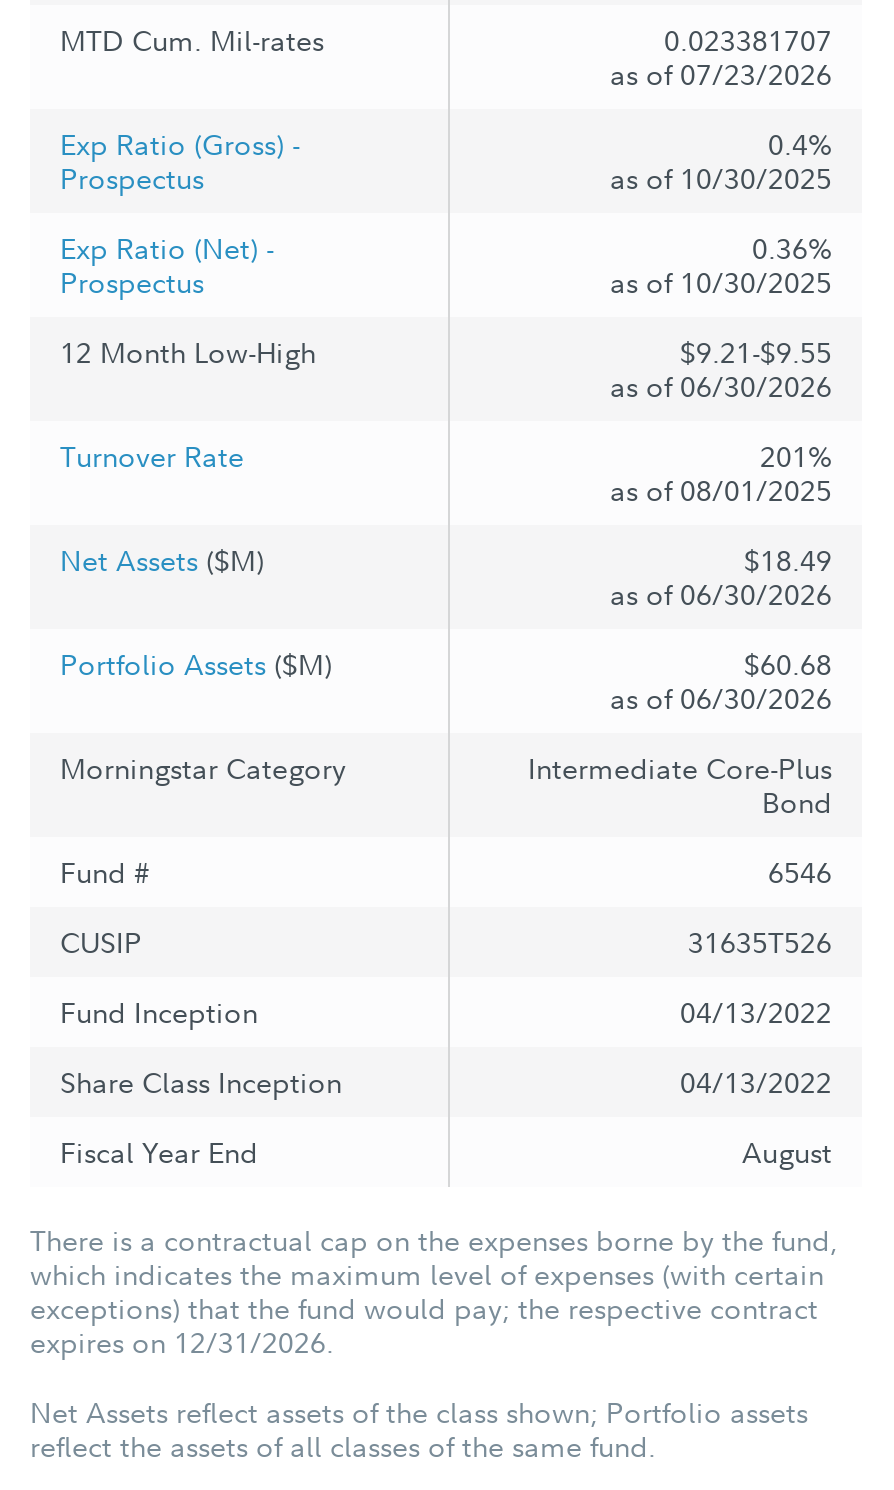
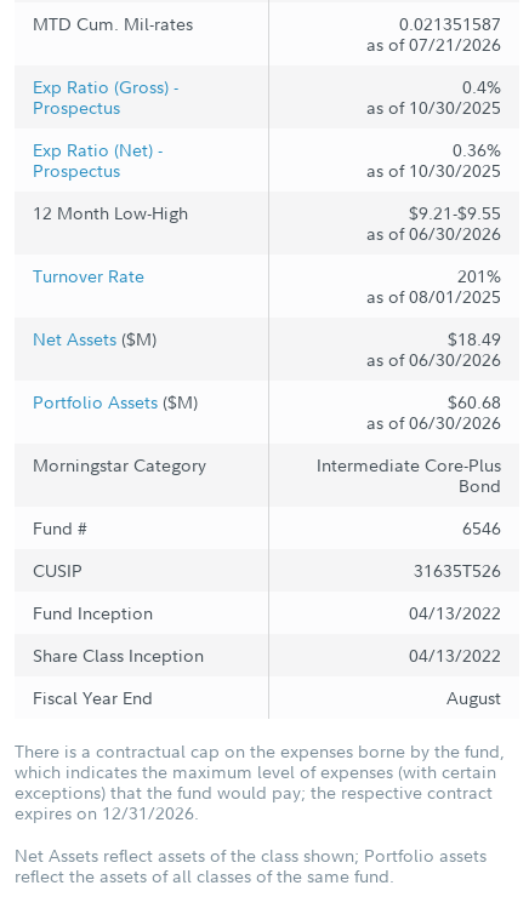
- 0.023381707
+ 0.021351587

- as of 07/23/2026
+ as of 07/21/2026
